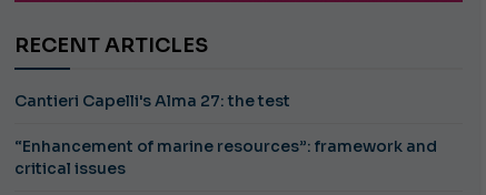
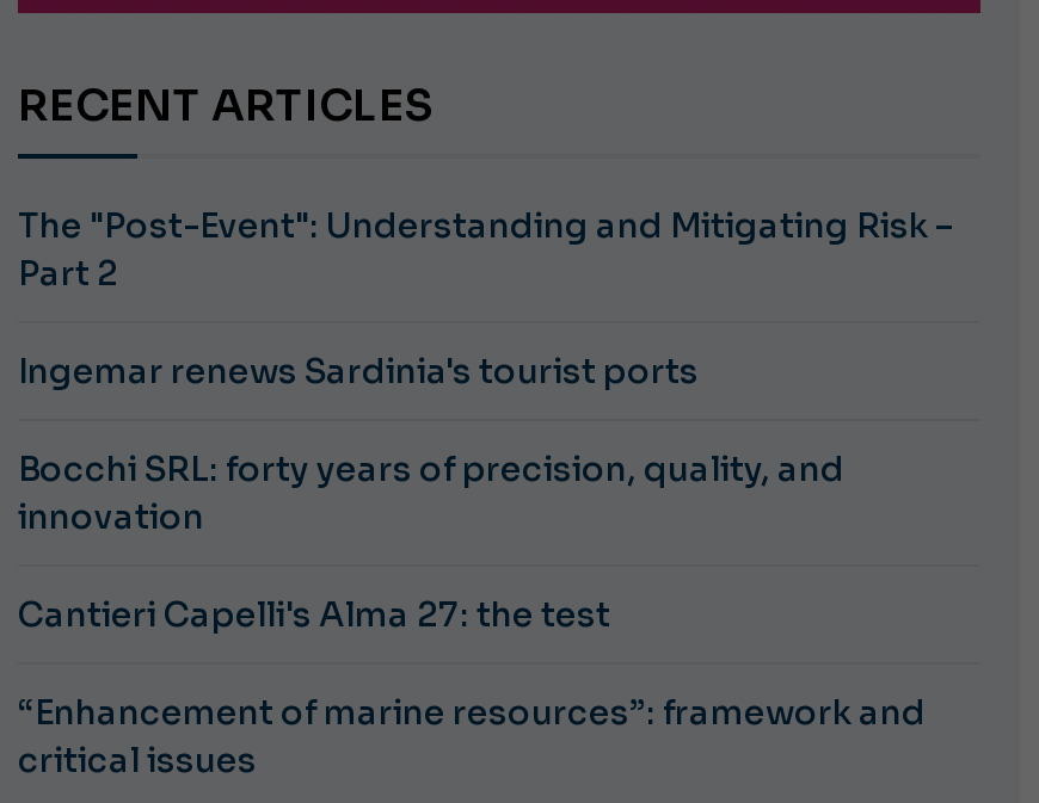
+ The "Post-Event": Understanding and Mitigating Risk –
+ Part 2
+ Ingemar renews Sardinia's tourist ports
+ Bocchi SRL: forty years of precision, quality, and
+ innovation
